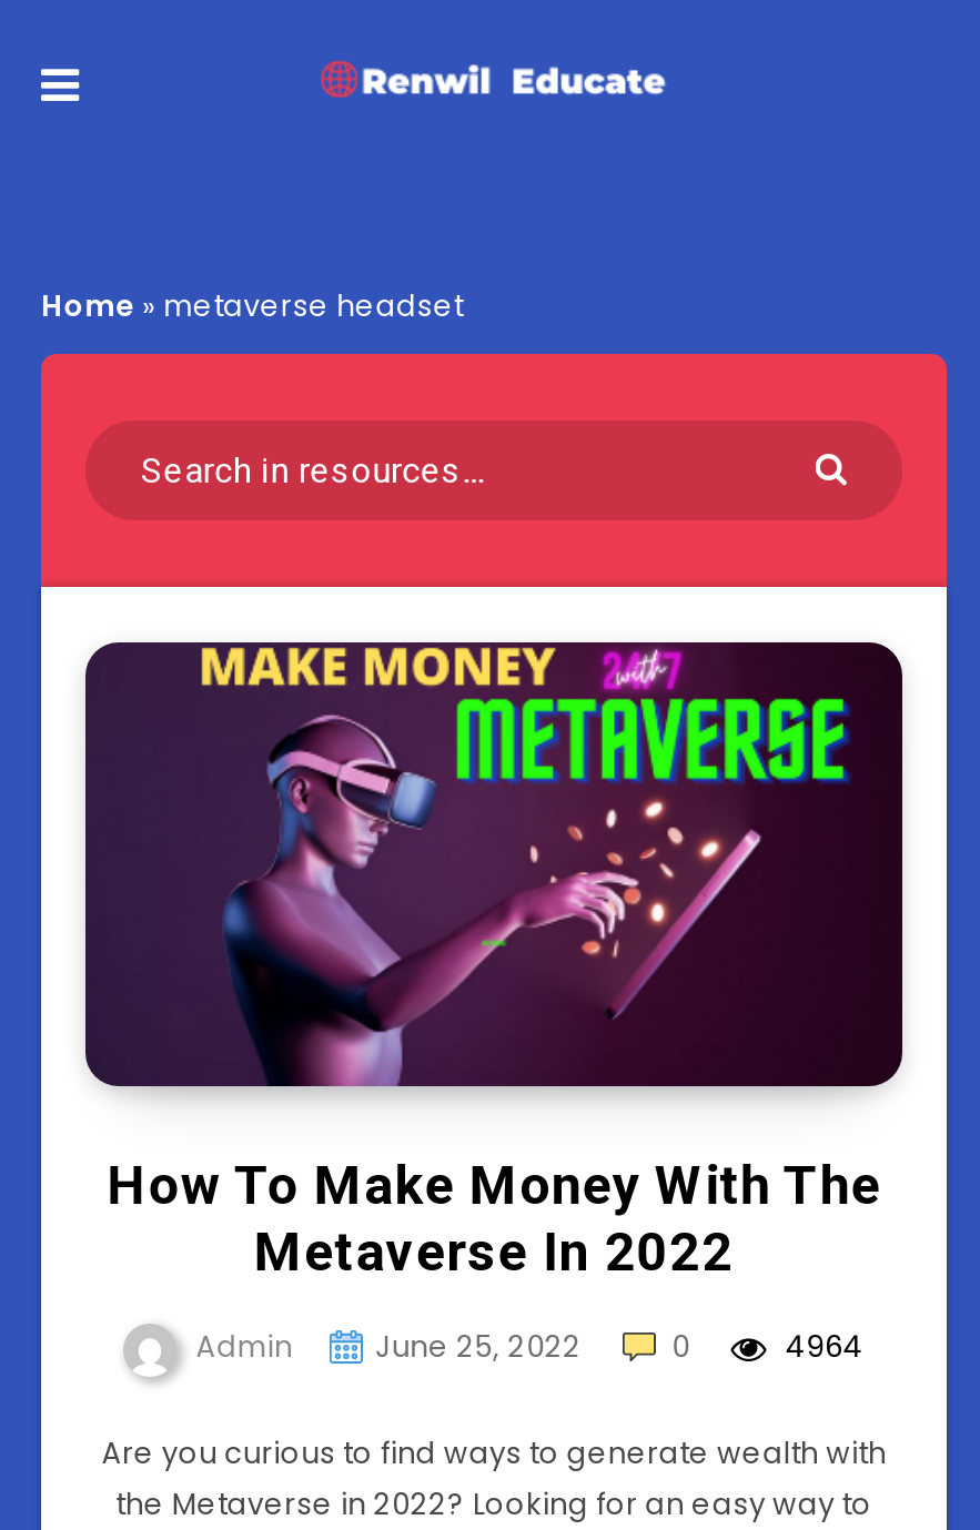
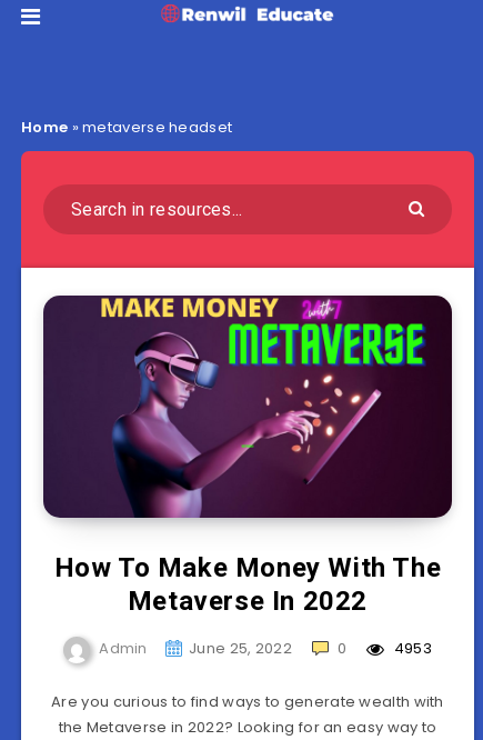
- 4964
+ 4953
